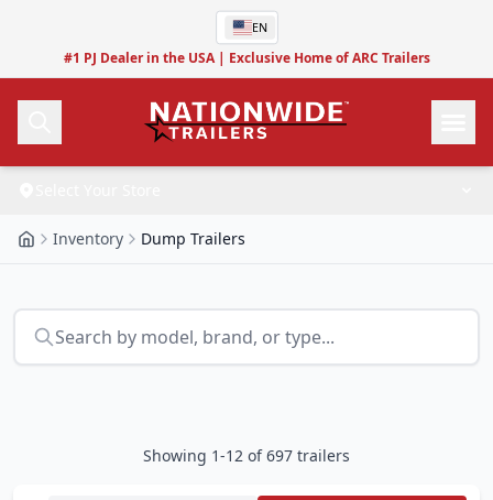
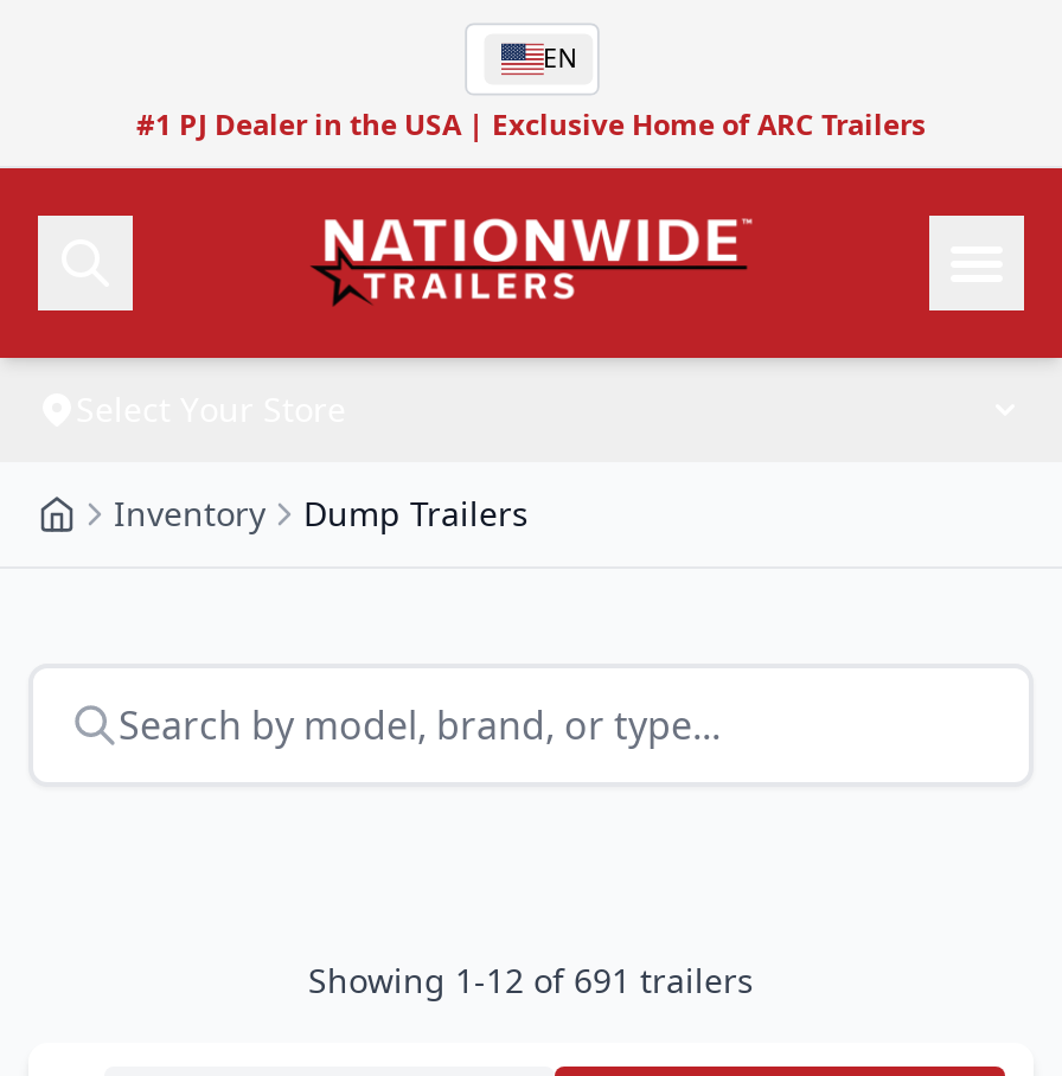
- Showing 1 -12 of 697 trailers
+ Showing 1 -12 of 691 trailers
